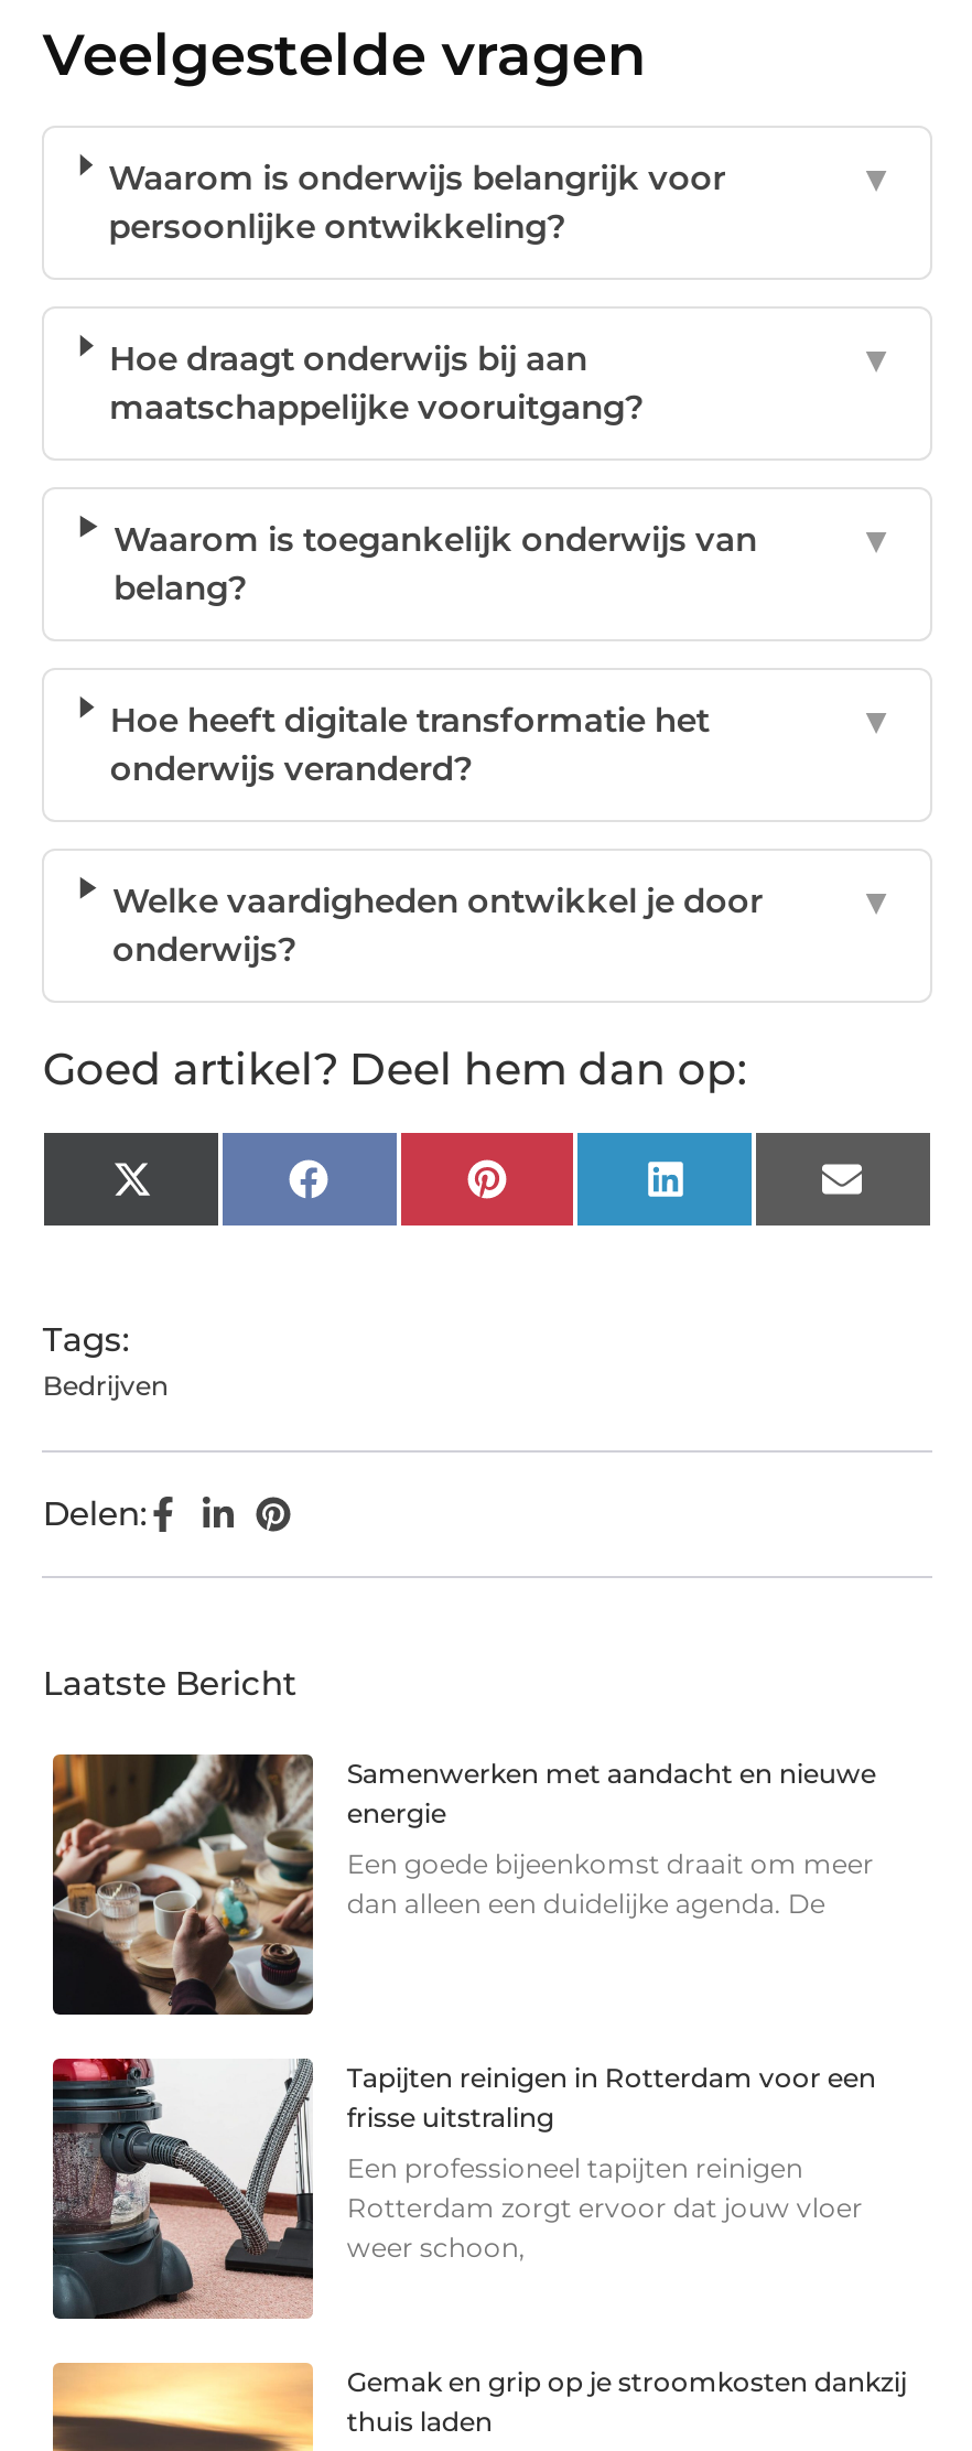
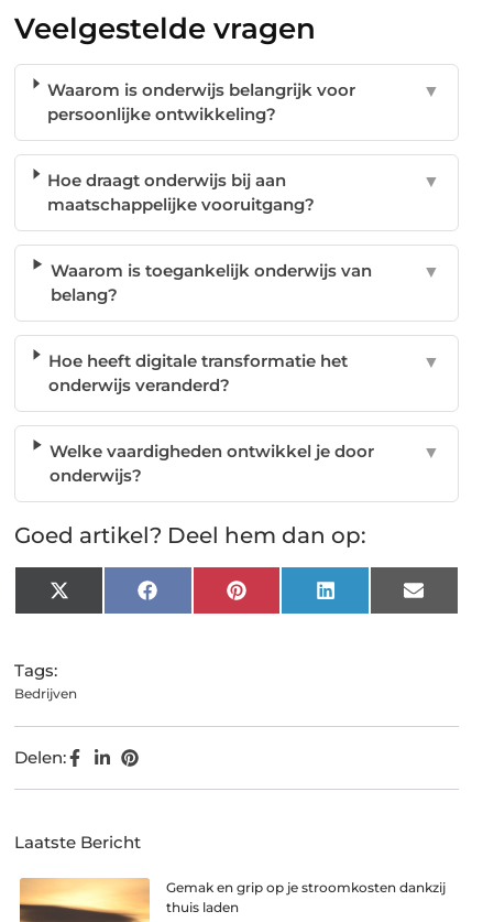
- [image]
- Samenwerken met aandacht en nieuwe
- energie
- Een goede bijeenkomst draait om meer
- dan alleen een duidelijke agenda. De

- [image]
- Tapijten reinigen in Rotterdam voor een
- frisse uitstraling
- Een professioneel tapijten reinigen
- Rotterdam zorgt ervoor dat jouw vloer
- weer schoon,
